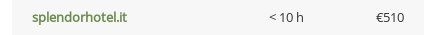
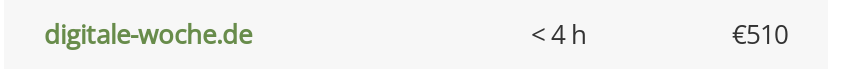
- splendorhotel.it
- < 10 h
+ digitale-woche.de
+ < 4 h
